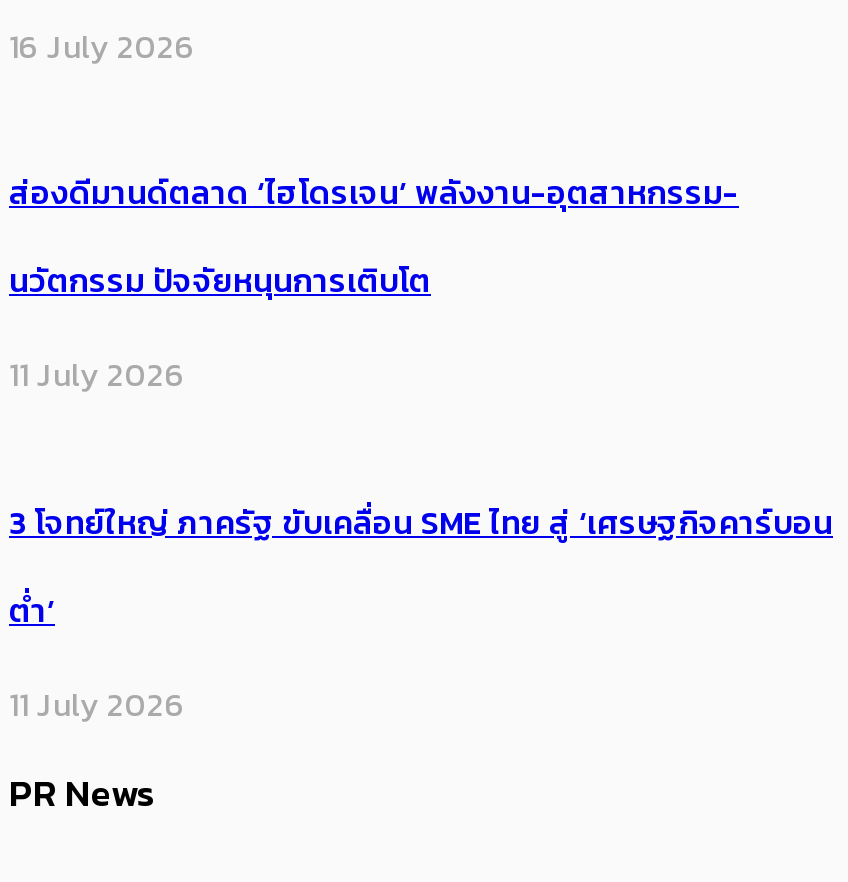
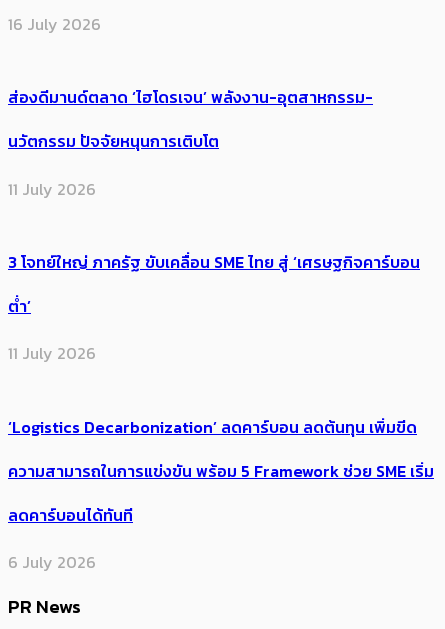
+ ‘Logistics Decarbonization’ ลดคาร์บอน ลดต้นทุน เพิ่มขีด
+ ความสามารถในการแข่งขัน พร้อม 5 Framework ช่วย SME เริ่ม
+ ลดคาร์บอนได้ทันที
+ 6 July 2026
